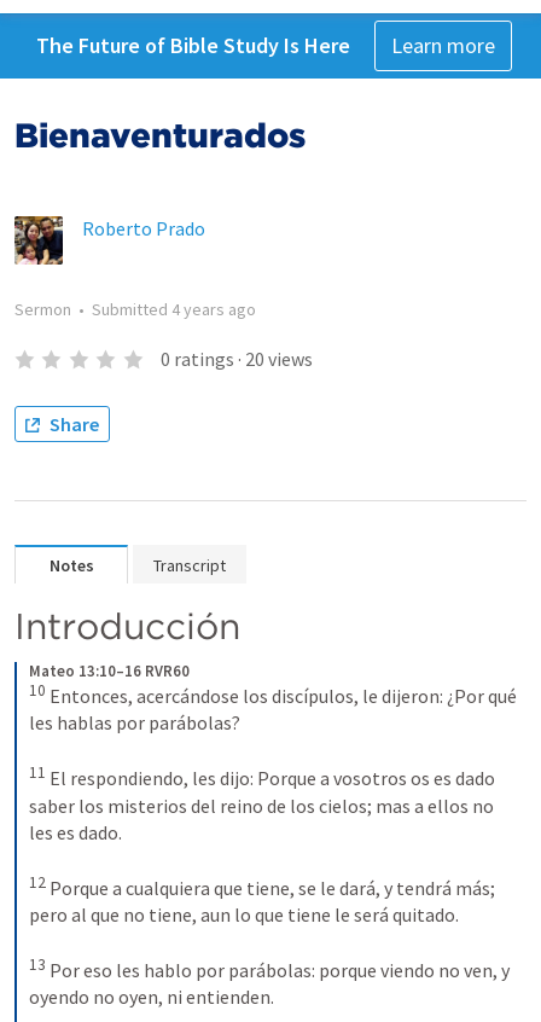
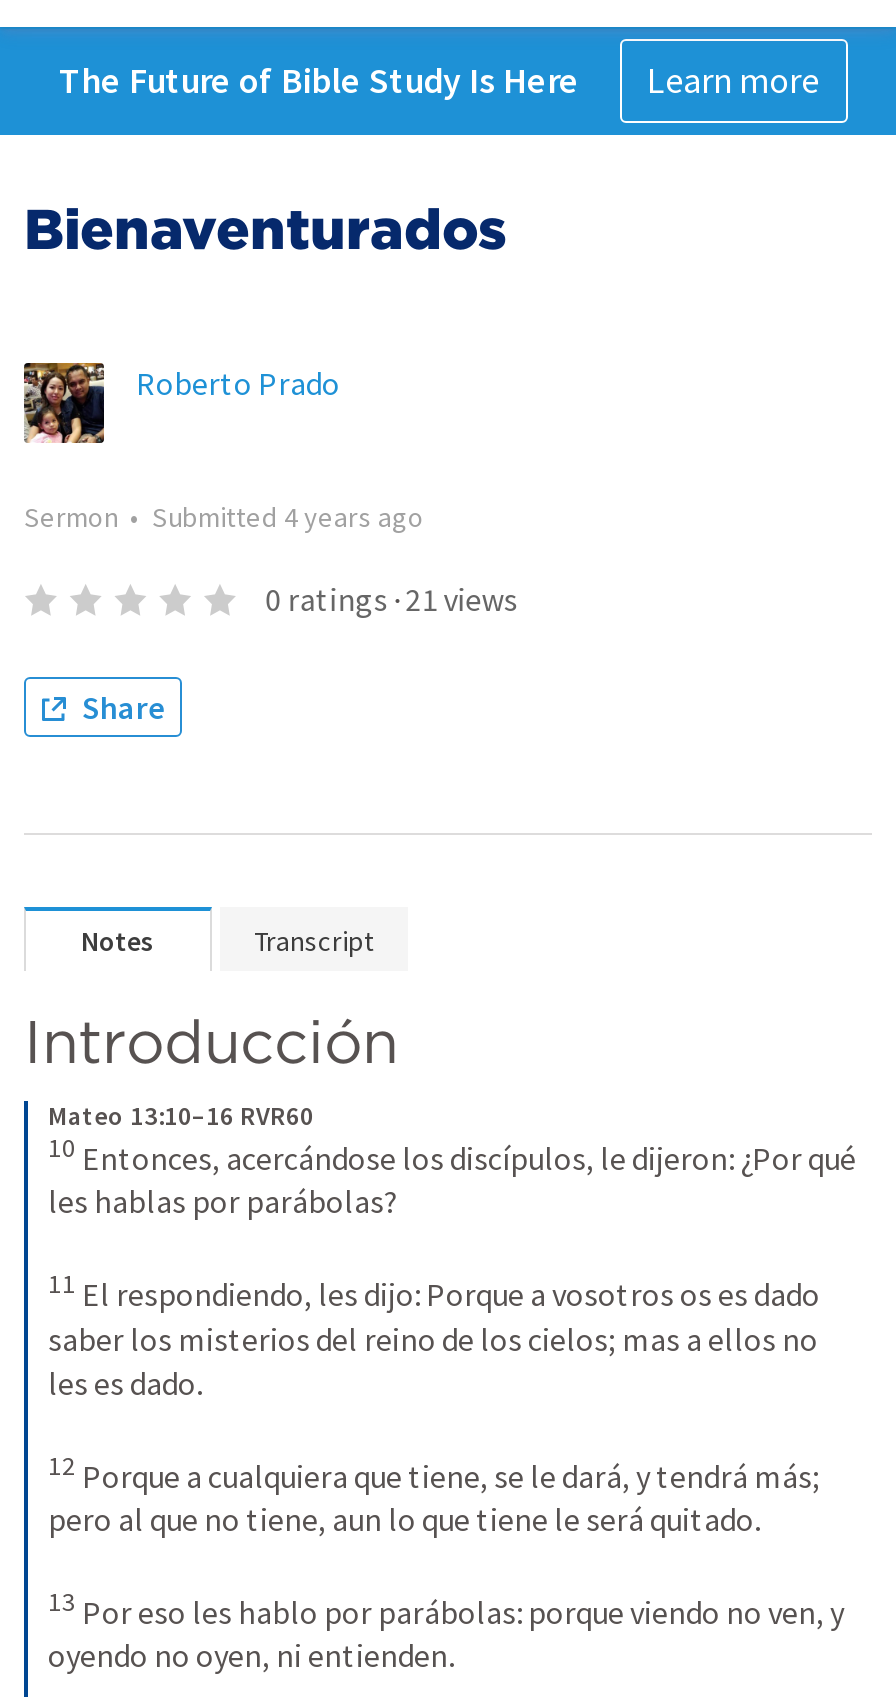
- 0 ratings · 20 views
+ 0 ratings · 21 views
